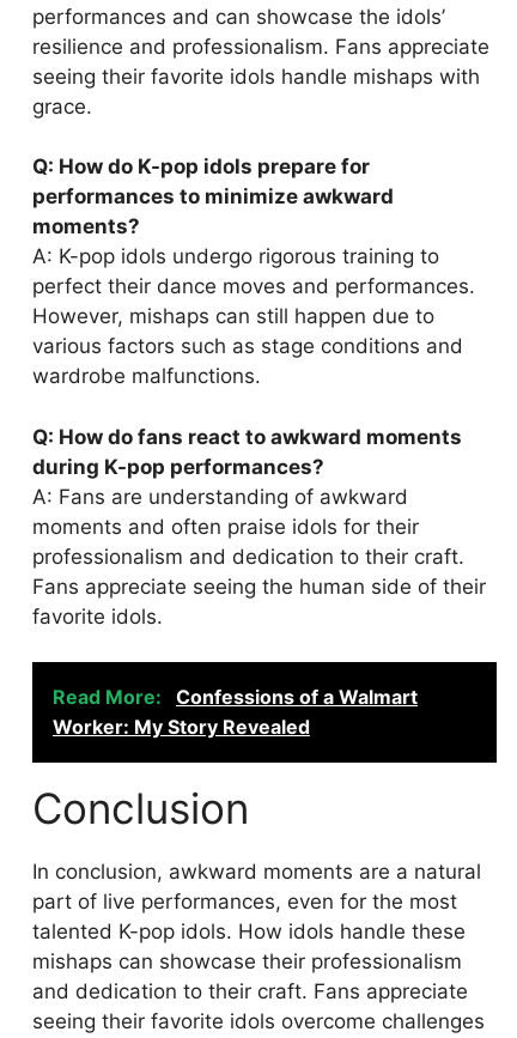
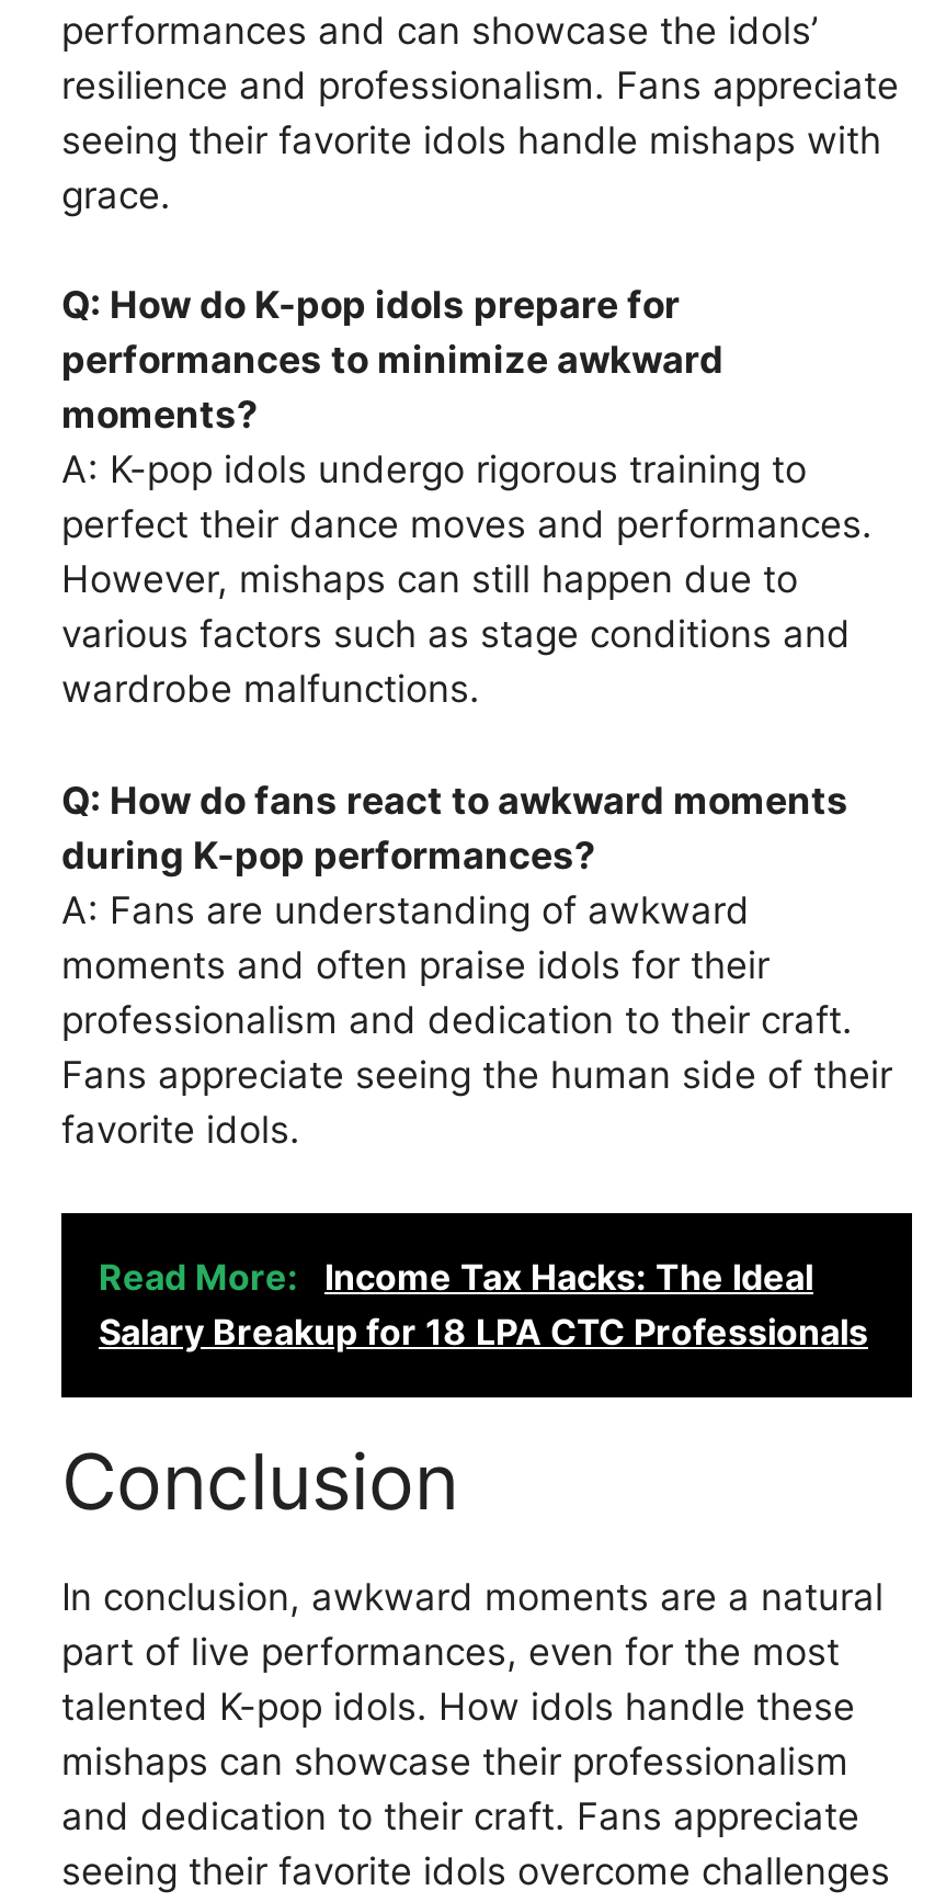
- Read More: Confessions of a Walmart
- Worker: My Story Revealed
+ Read More: Income Tax Hacks: The Ideal
+ Salary Breakup for 18 LPA CTC Professionals
